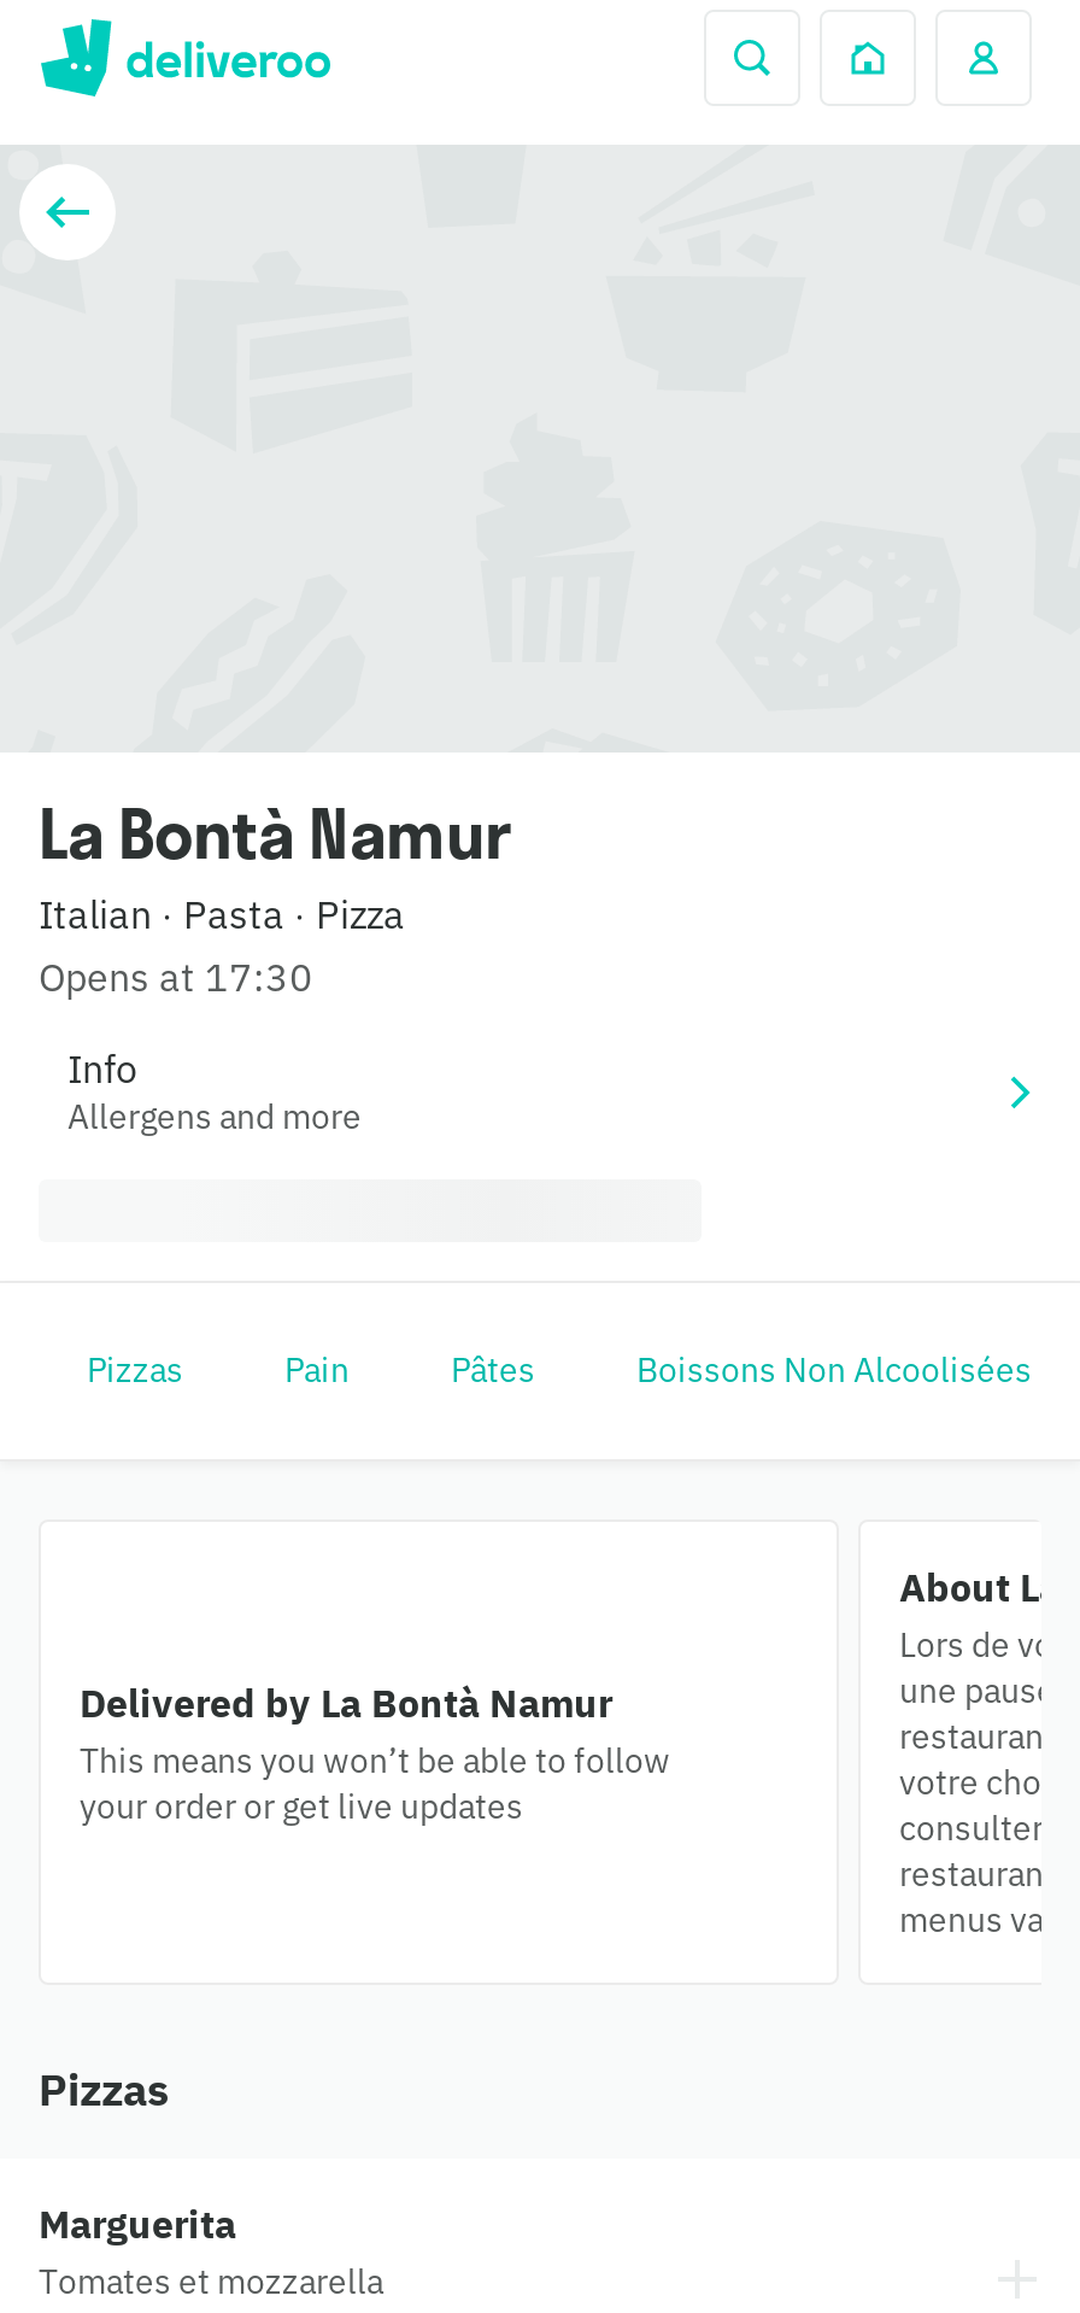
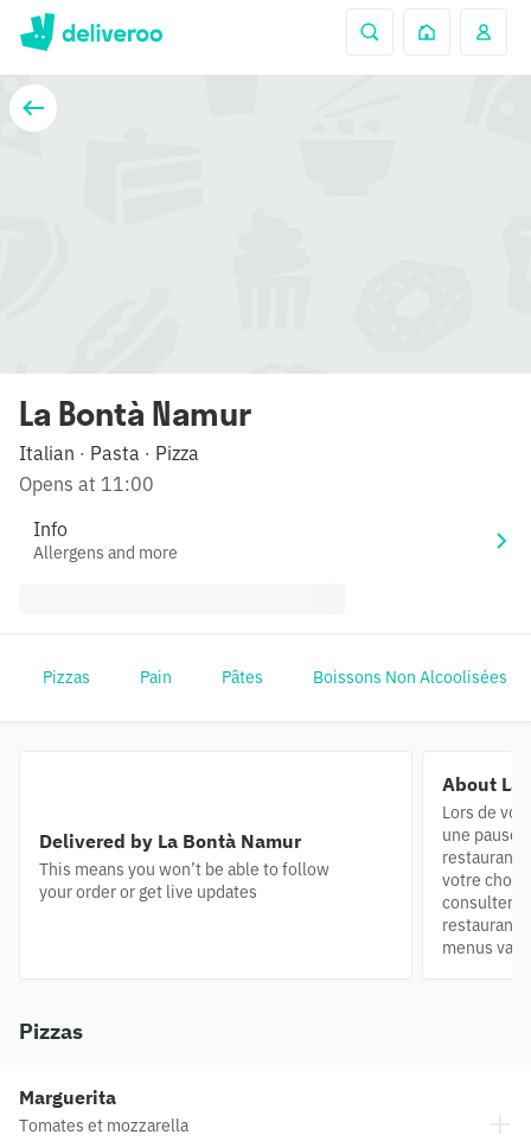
- Opens at 17:30
+ Opens at 11:00
